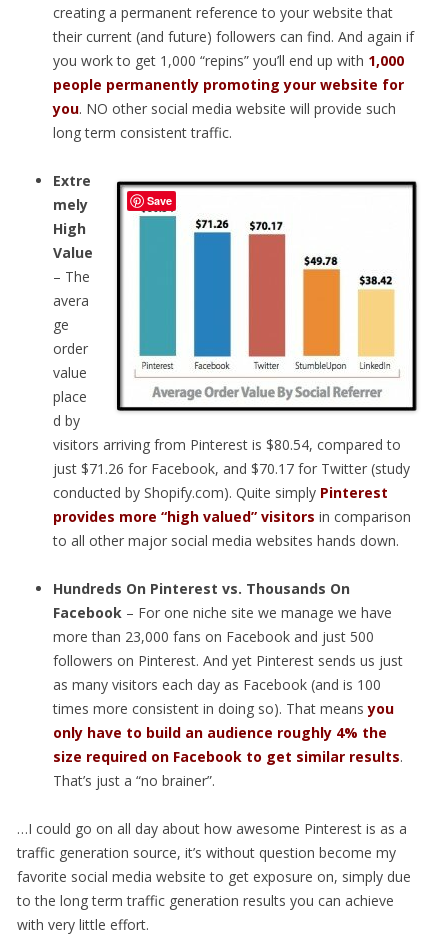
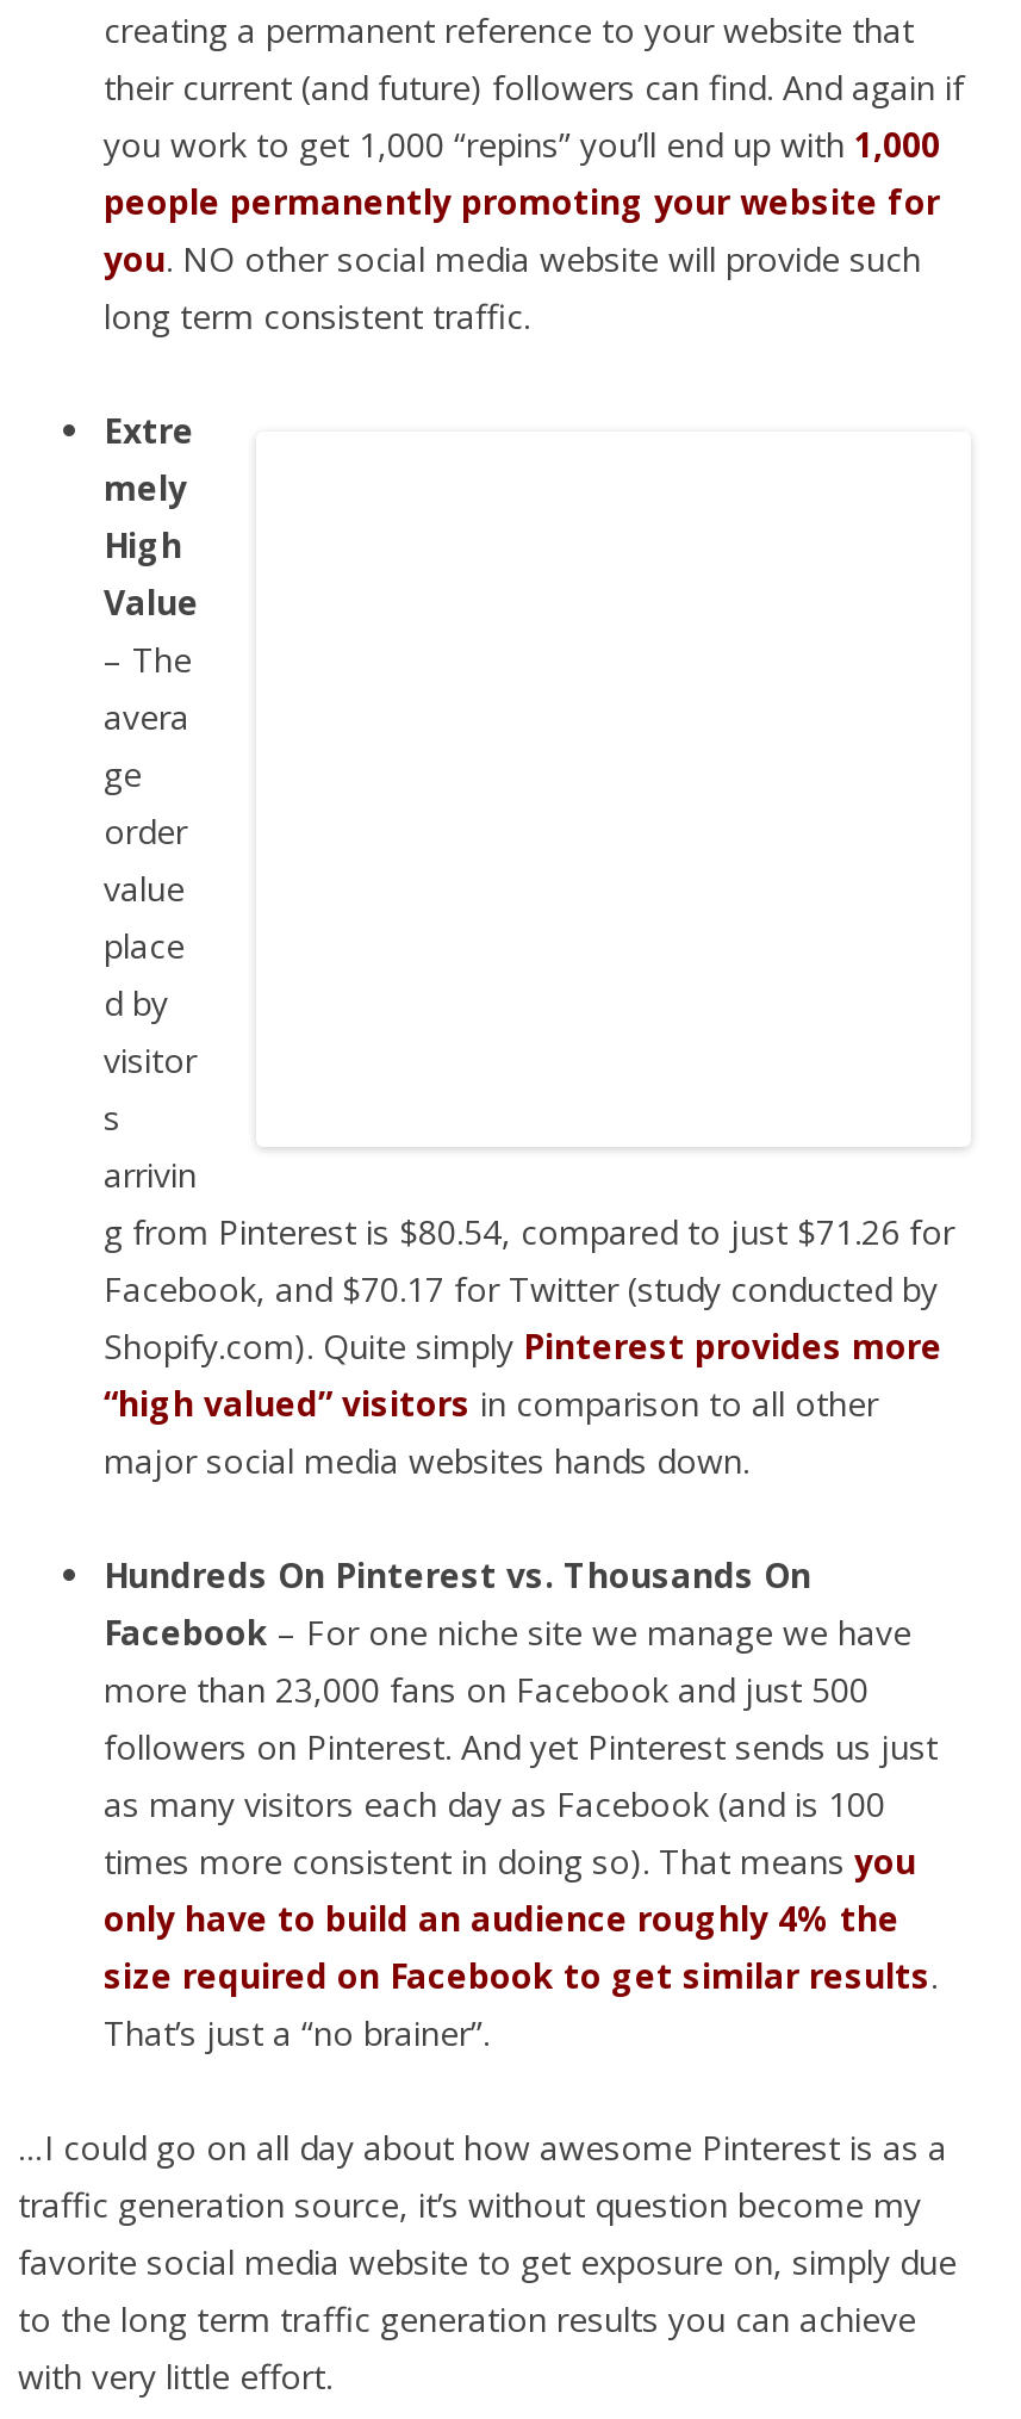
- [image]
- Save
